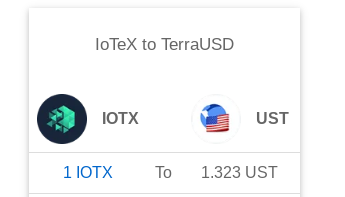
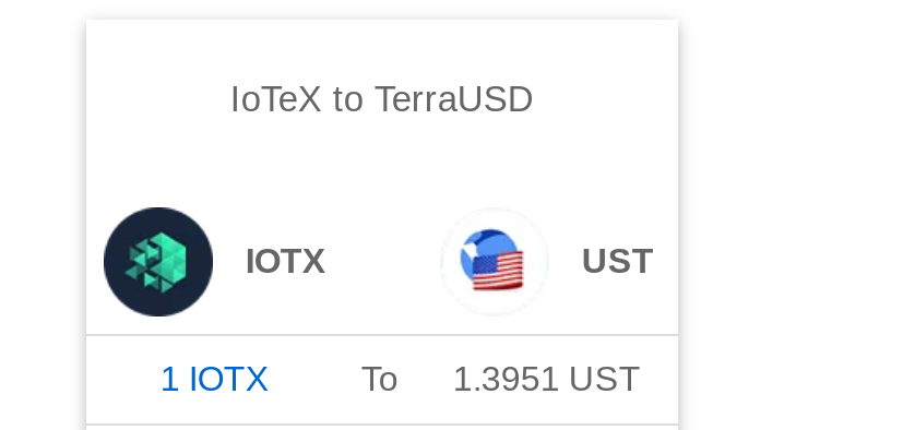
- To 1.323 UST
+ To 1.3951 UST
